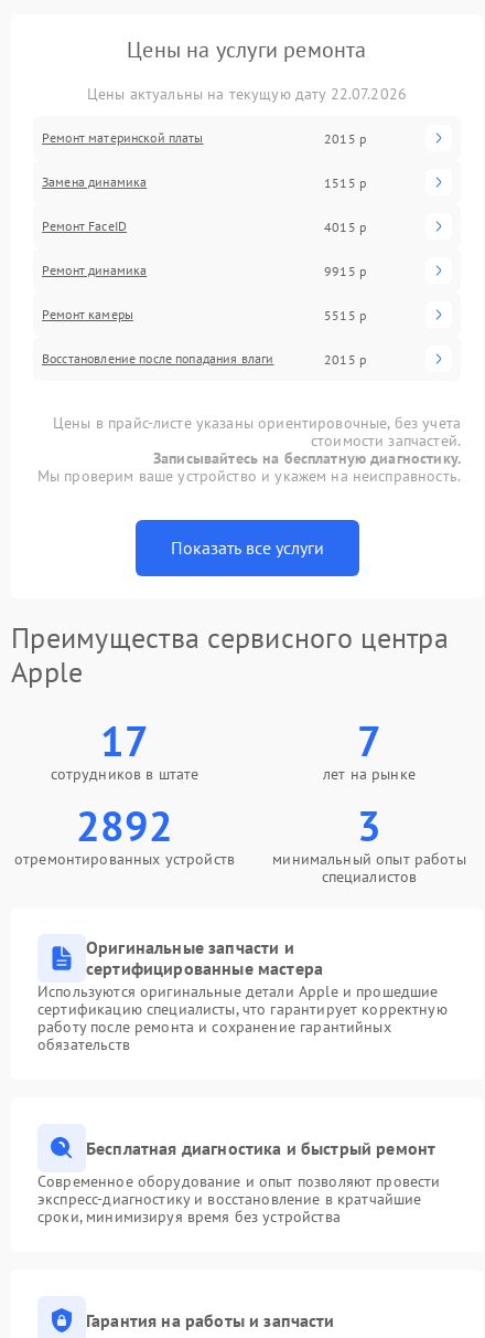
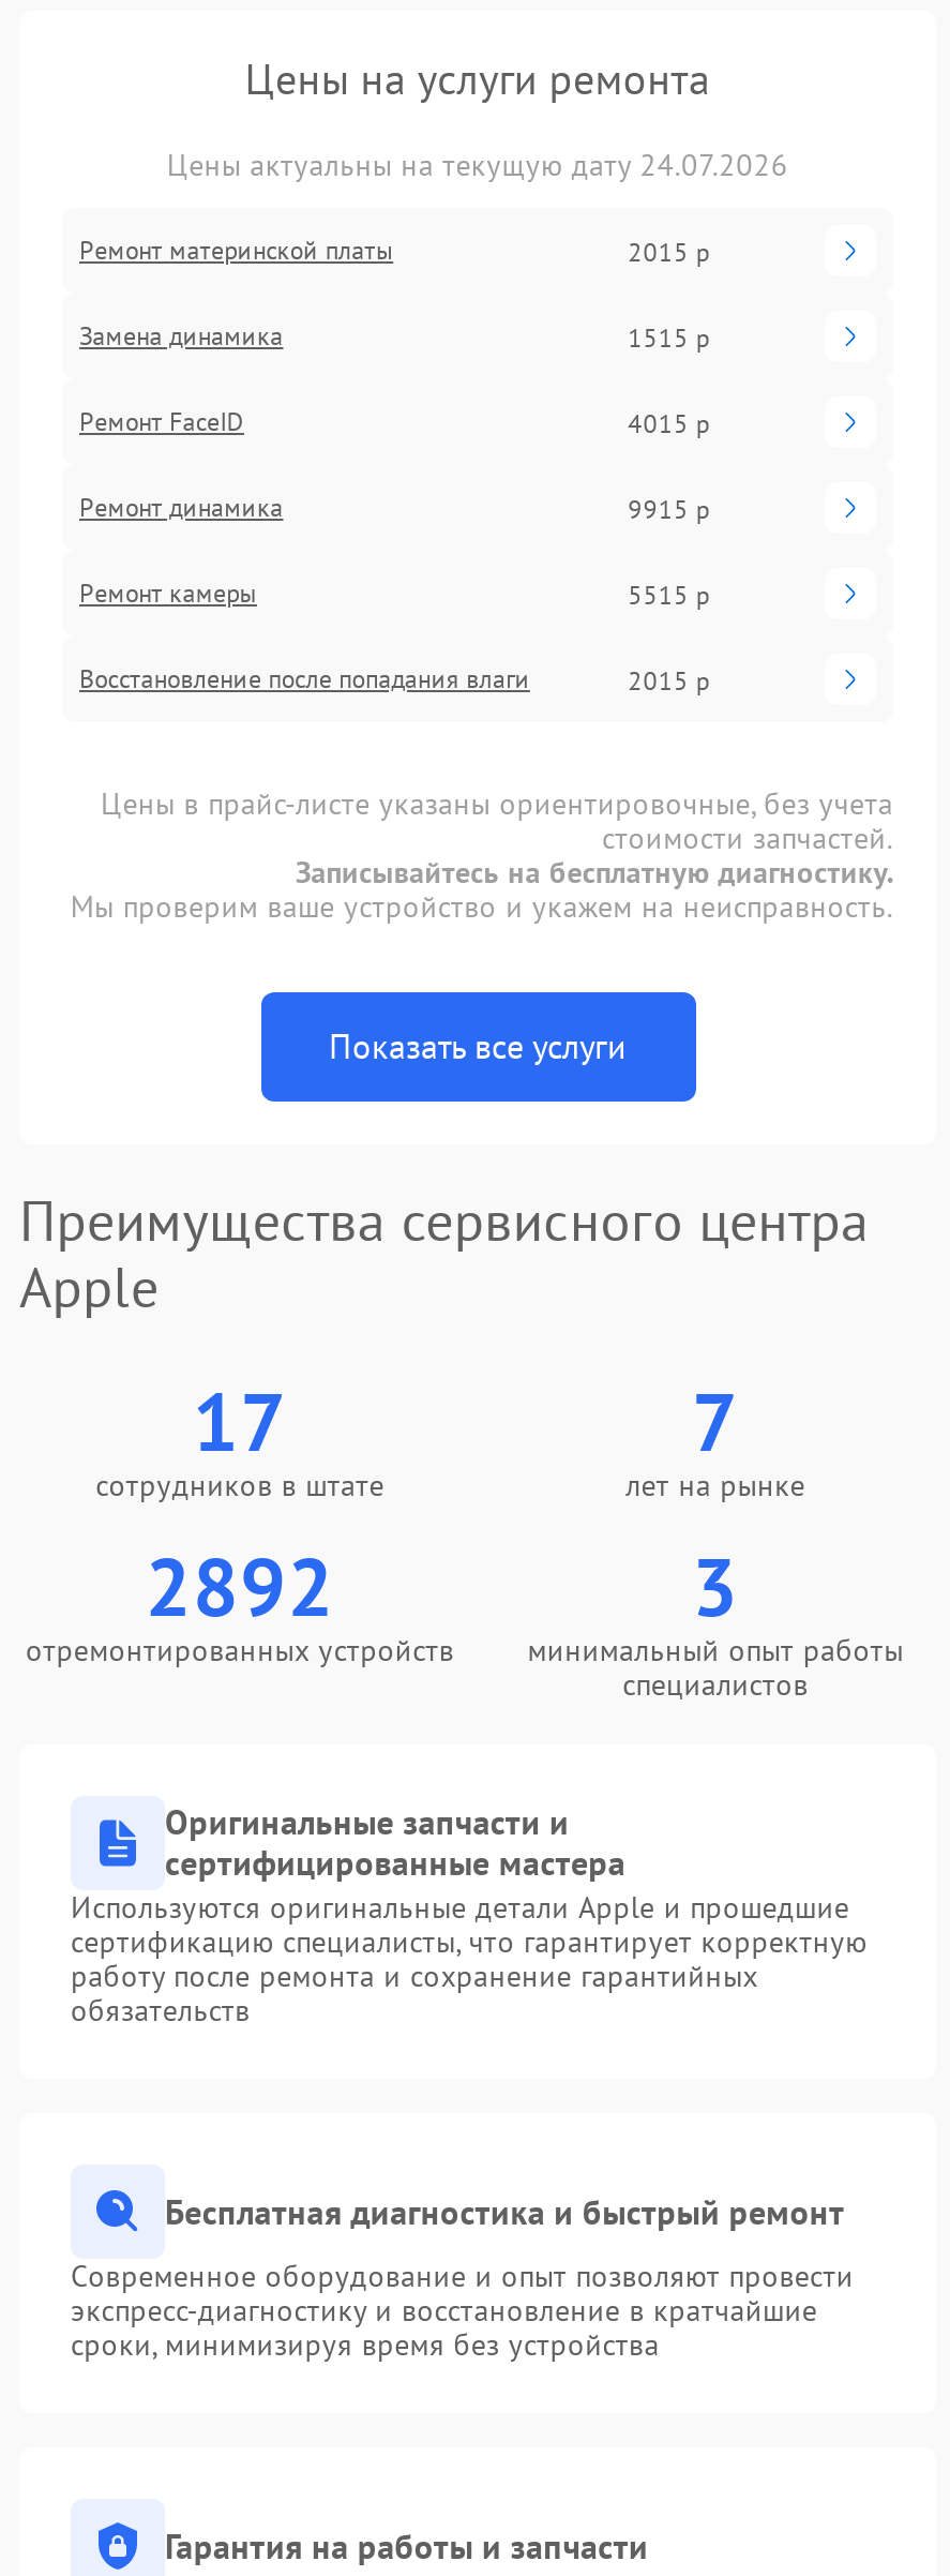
- Цены актуальны на текущую дату 22.07.2026
+ Цены актуальны на текущую дату 24.07.2026
